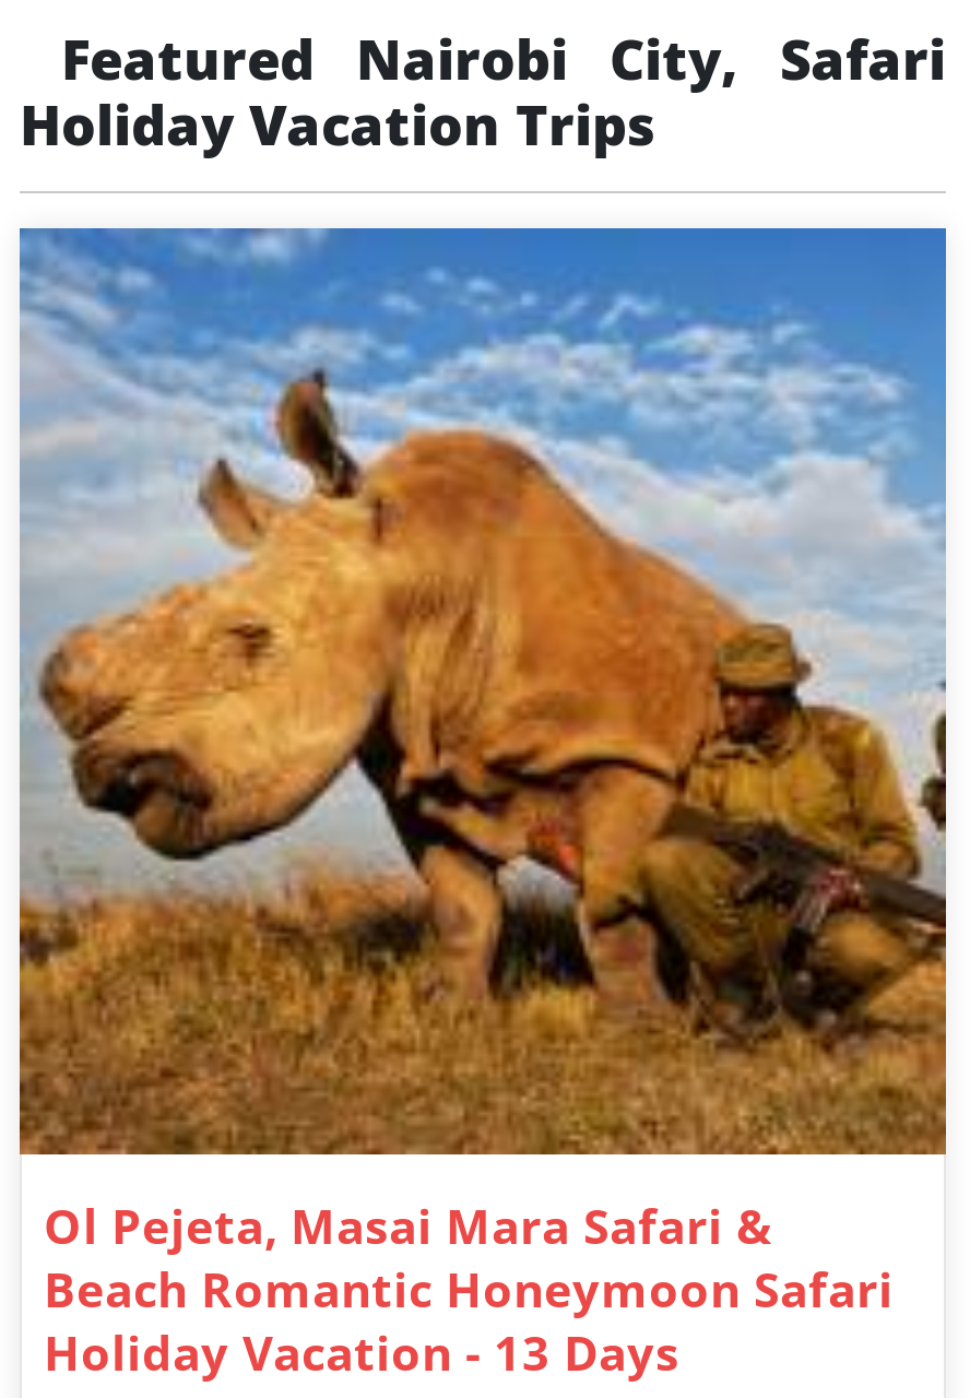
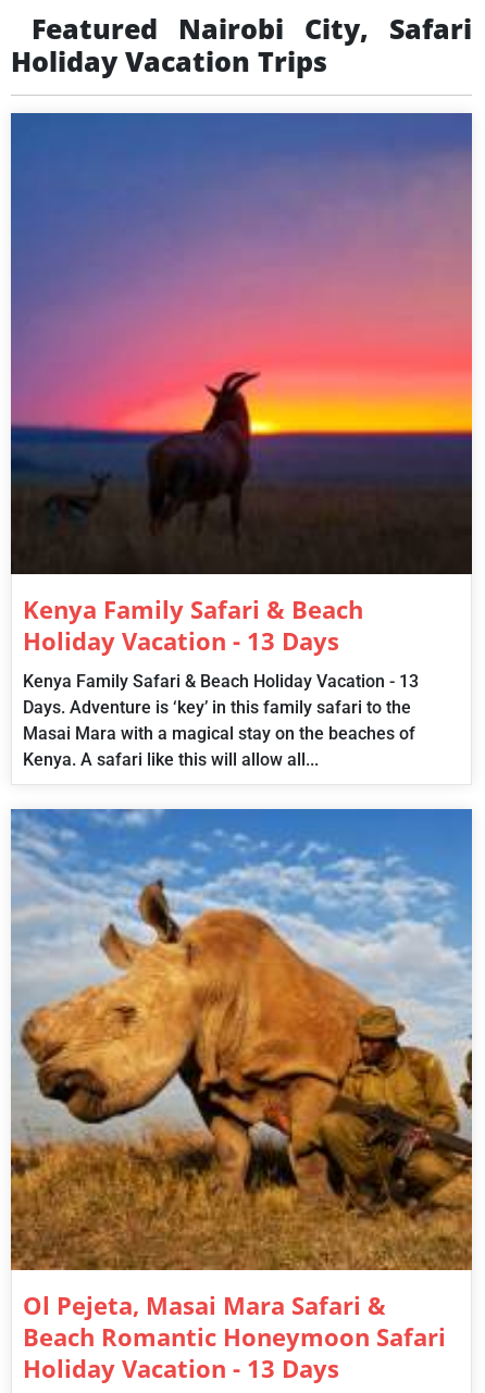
+ [image]
+ Kenya Family Safari & Beach
+ Holiday Vacation - 13 Days
+ Kenya Family Safari & Beach Holiday Vacation - 13
+ Days. Adventure is ‘key’ in this family safari to the
+ Masai Mara with a magical stay on the beaches of
+ Kenya. A safari like this will allow all...
